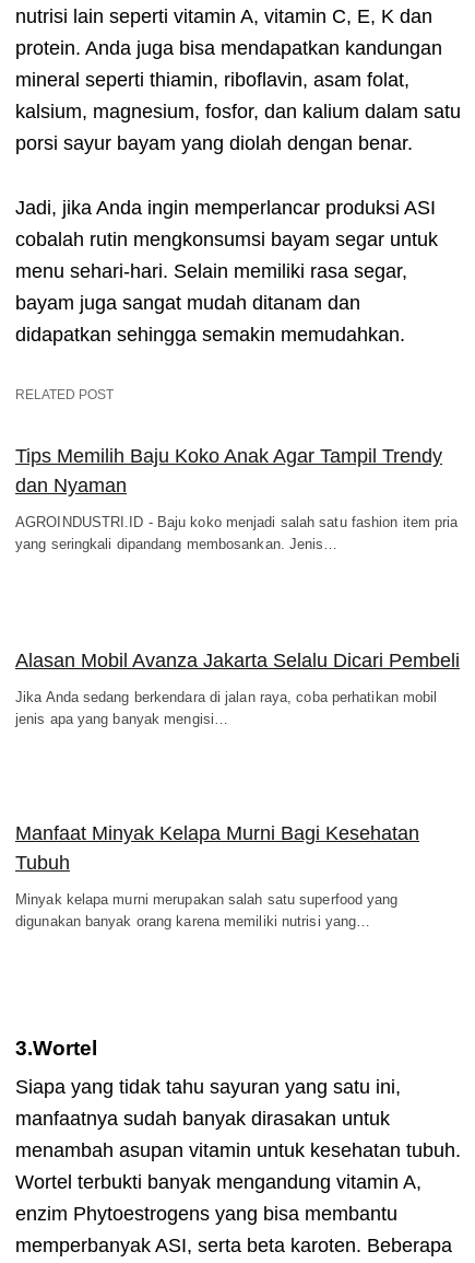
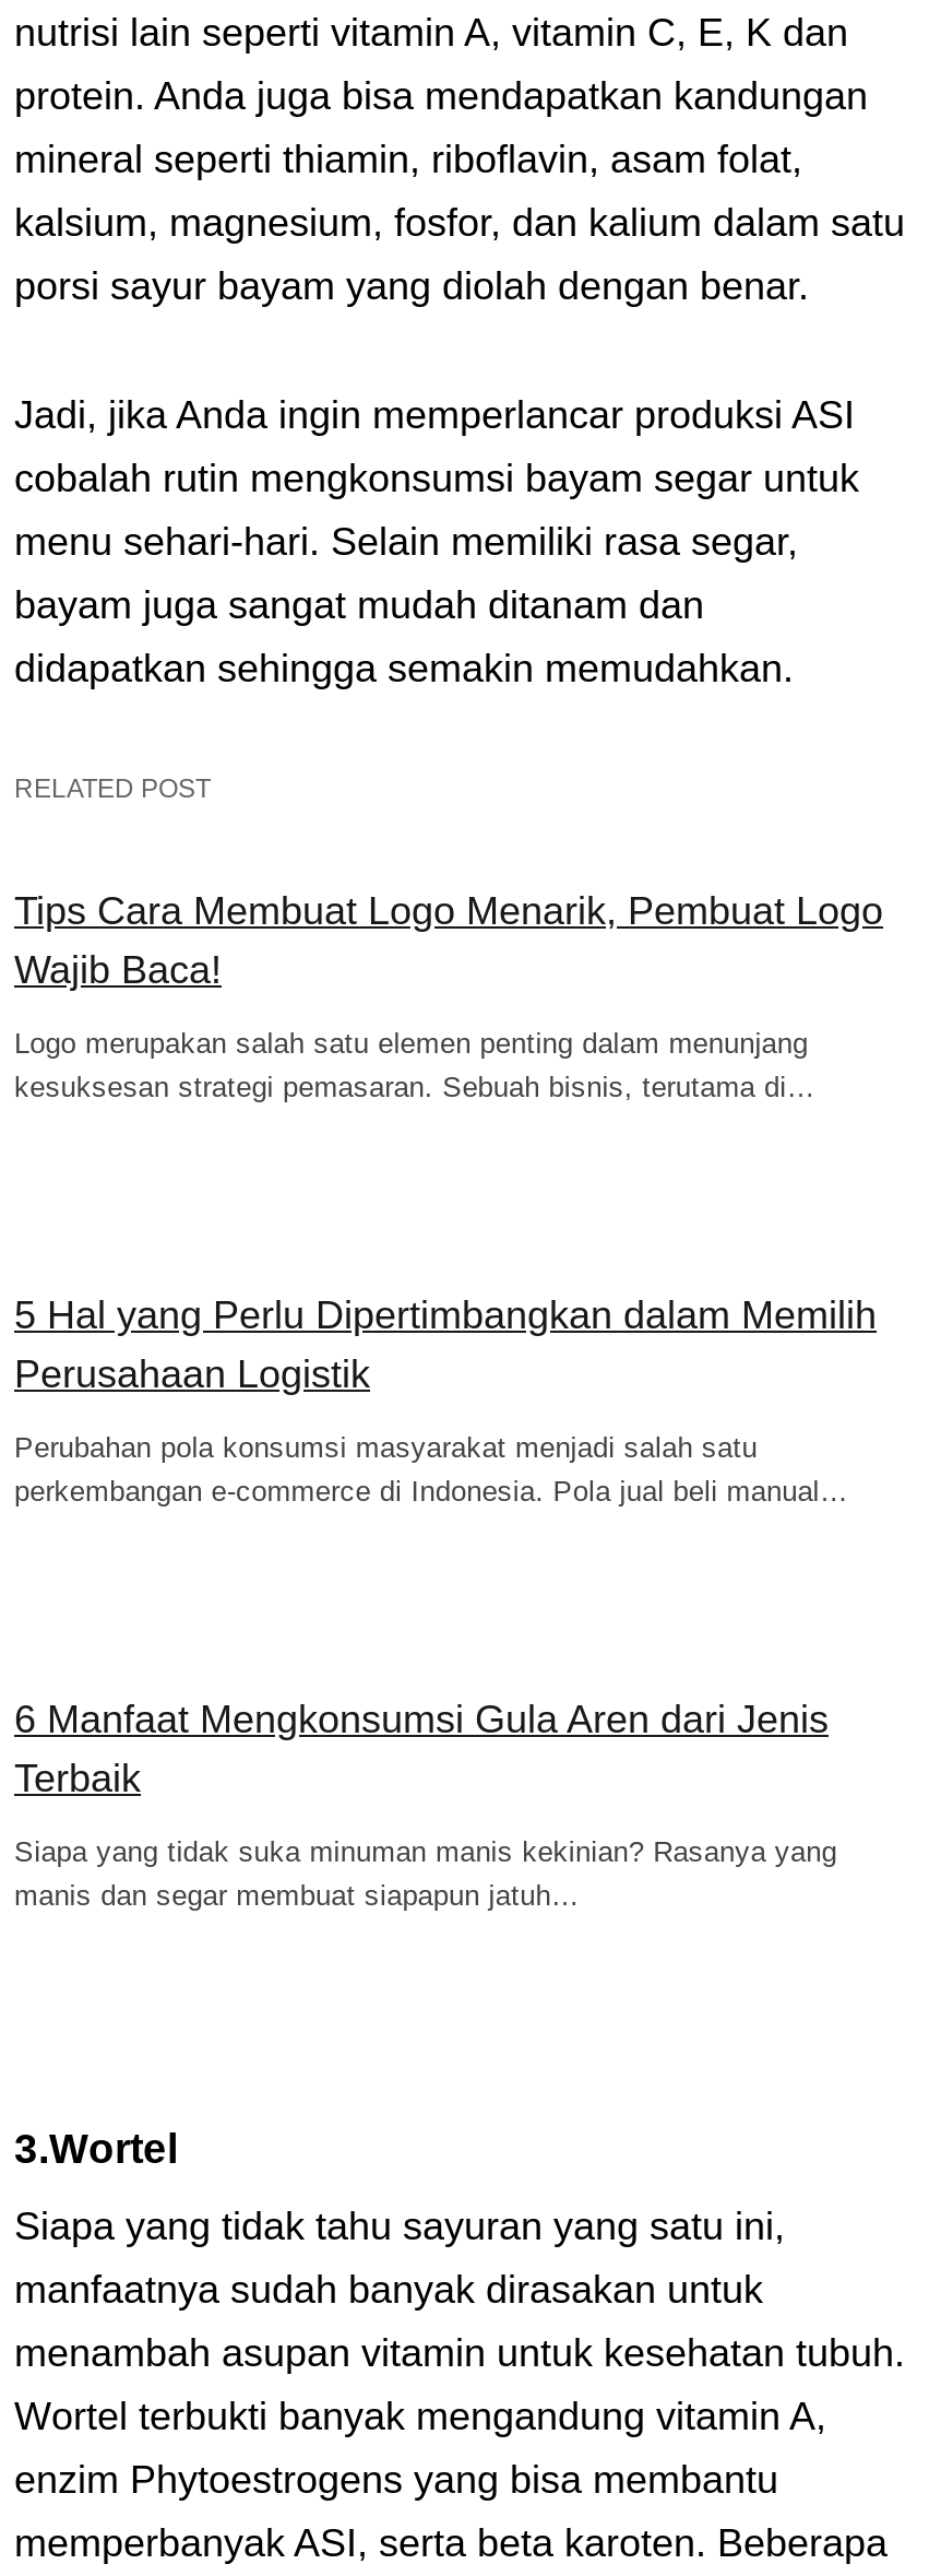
- Tips Memilih Baju Koko Anak Agar Tampil Trendy
- dan Nyaman
+ Tips Cara Membuat Logo Menarik, Pembuat Logo
+ Wajib Baca!

- AGROINDUSTRI.ID - Baju koko menjadi salah satu fashion item pria
- yang seringkali dipandang membosankan. Jenis…
+ Logo merupakan salah satu elemen penting dalam menunjang
+ kesuksesan strategi pemasaran. Sebuah bisnis, terutama di…

- Alasan Mobil Avanza Jakarta Selalu Dicari Pembeli
+ 5 Hal yang Perlu Dipertimbangkan dalam Memilih
+ Perusahaan Logistik

- Jika Anda sedang berkendara di jalan raya, coba perhatikan mobil
- jenis apa yang banyak mengisi…
+ Perubahan pola konsumsi masyarakat menjadi salah satu
+ perkembangan e-commerce di Indonesia. Pola jual beli manual…

- Manfaat Minyak Kelapa Murni Bagi Kesehatan
- Tubuh
+ 6 Manfaat Mengkonsumsi Gula Aren dari Jenis
+ Terbaik

- Minyak kelapa murni merupakan salah satu superfood yang
- digunakan banyak orang karena memiliki nutrisi yang…
+ Siapa yang tidak suka minuman manis kekinian? Rasanya yang
+ manis dan segar membuat siapapun jatuh…
